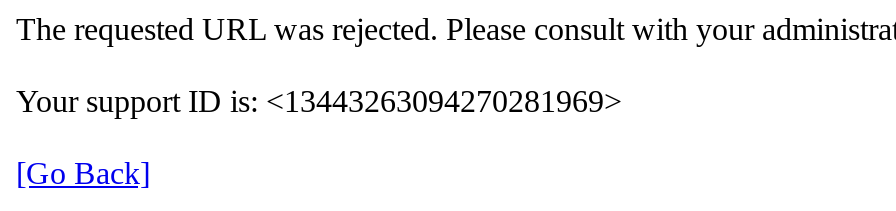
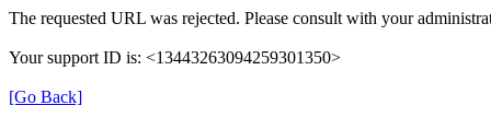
- Your support ID is: <13443263094270281969>
+ Your support ID is: <13443263094259301350>
